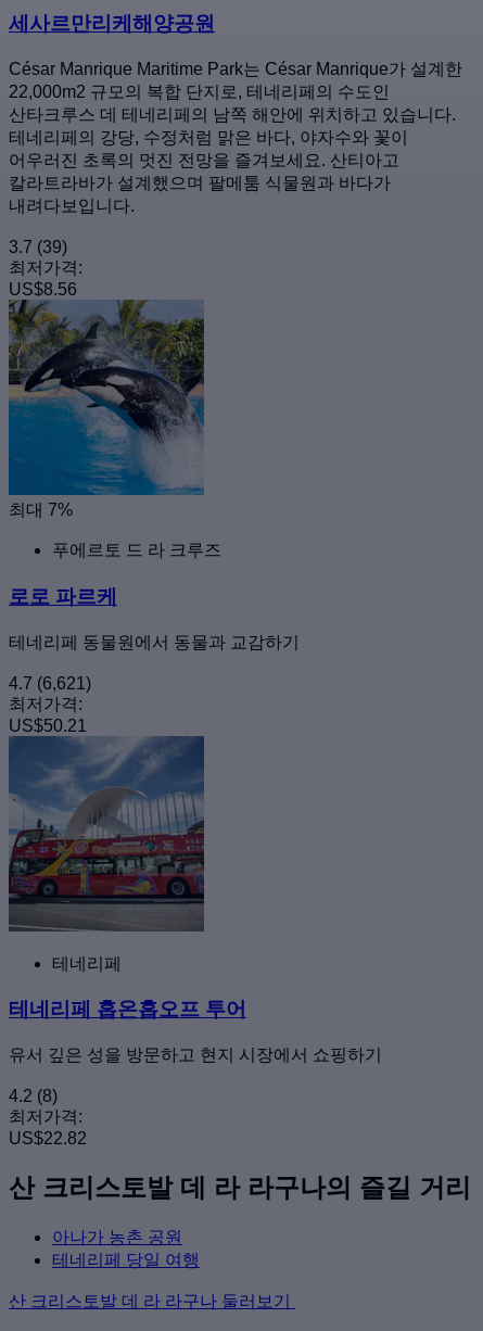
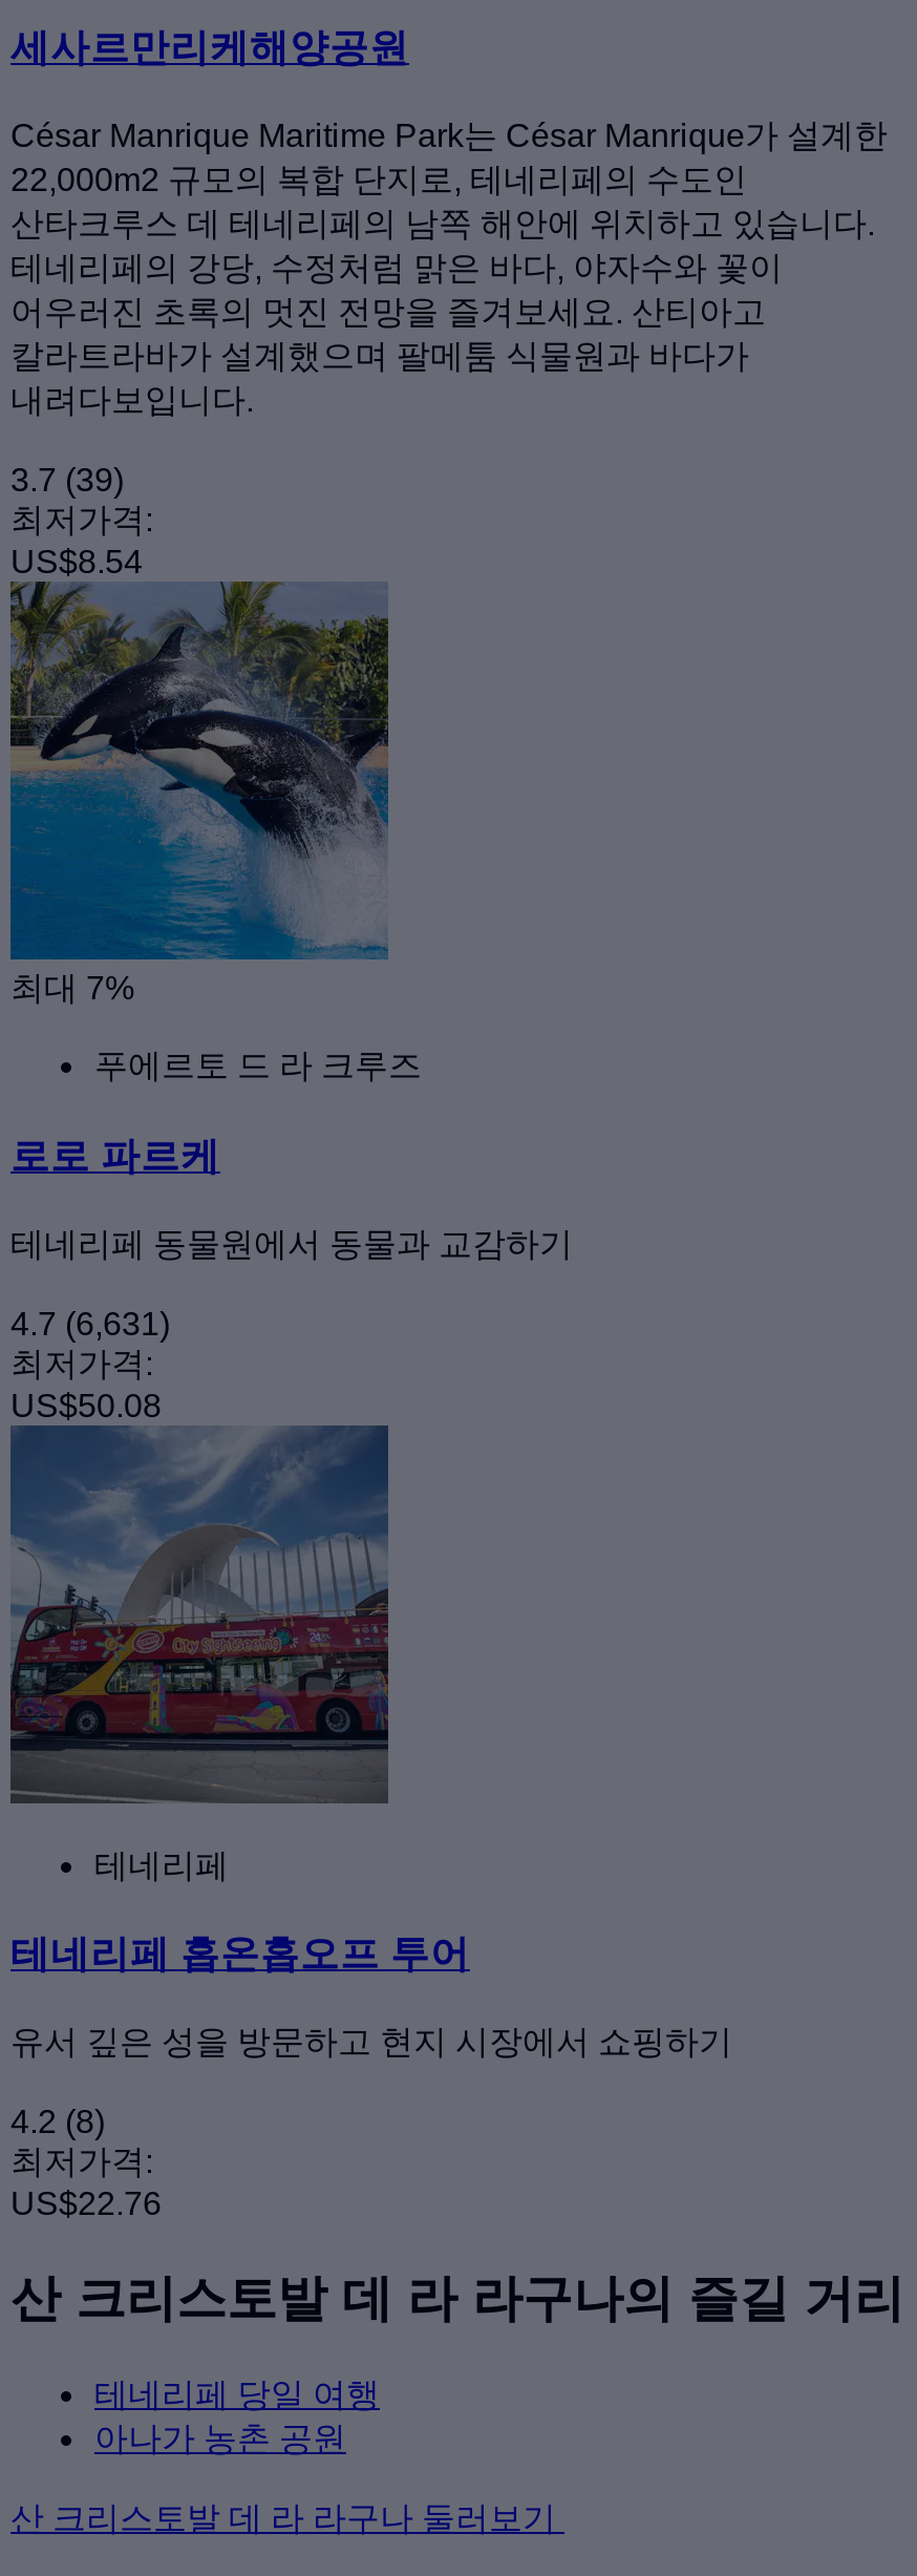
- US$8.56
+ US$8.54

- 4.7 (6,621)
+ 4.7 (6,631)

- US$50.21
+ US$50.08

- US$22.82
+ US$22.76

moved down: 아나가 농촌 공원

moved up: 테네리페 당일 여행
